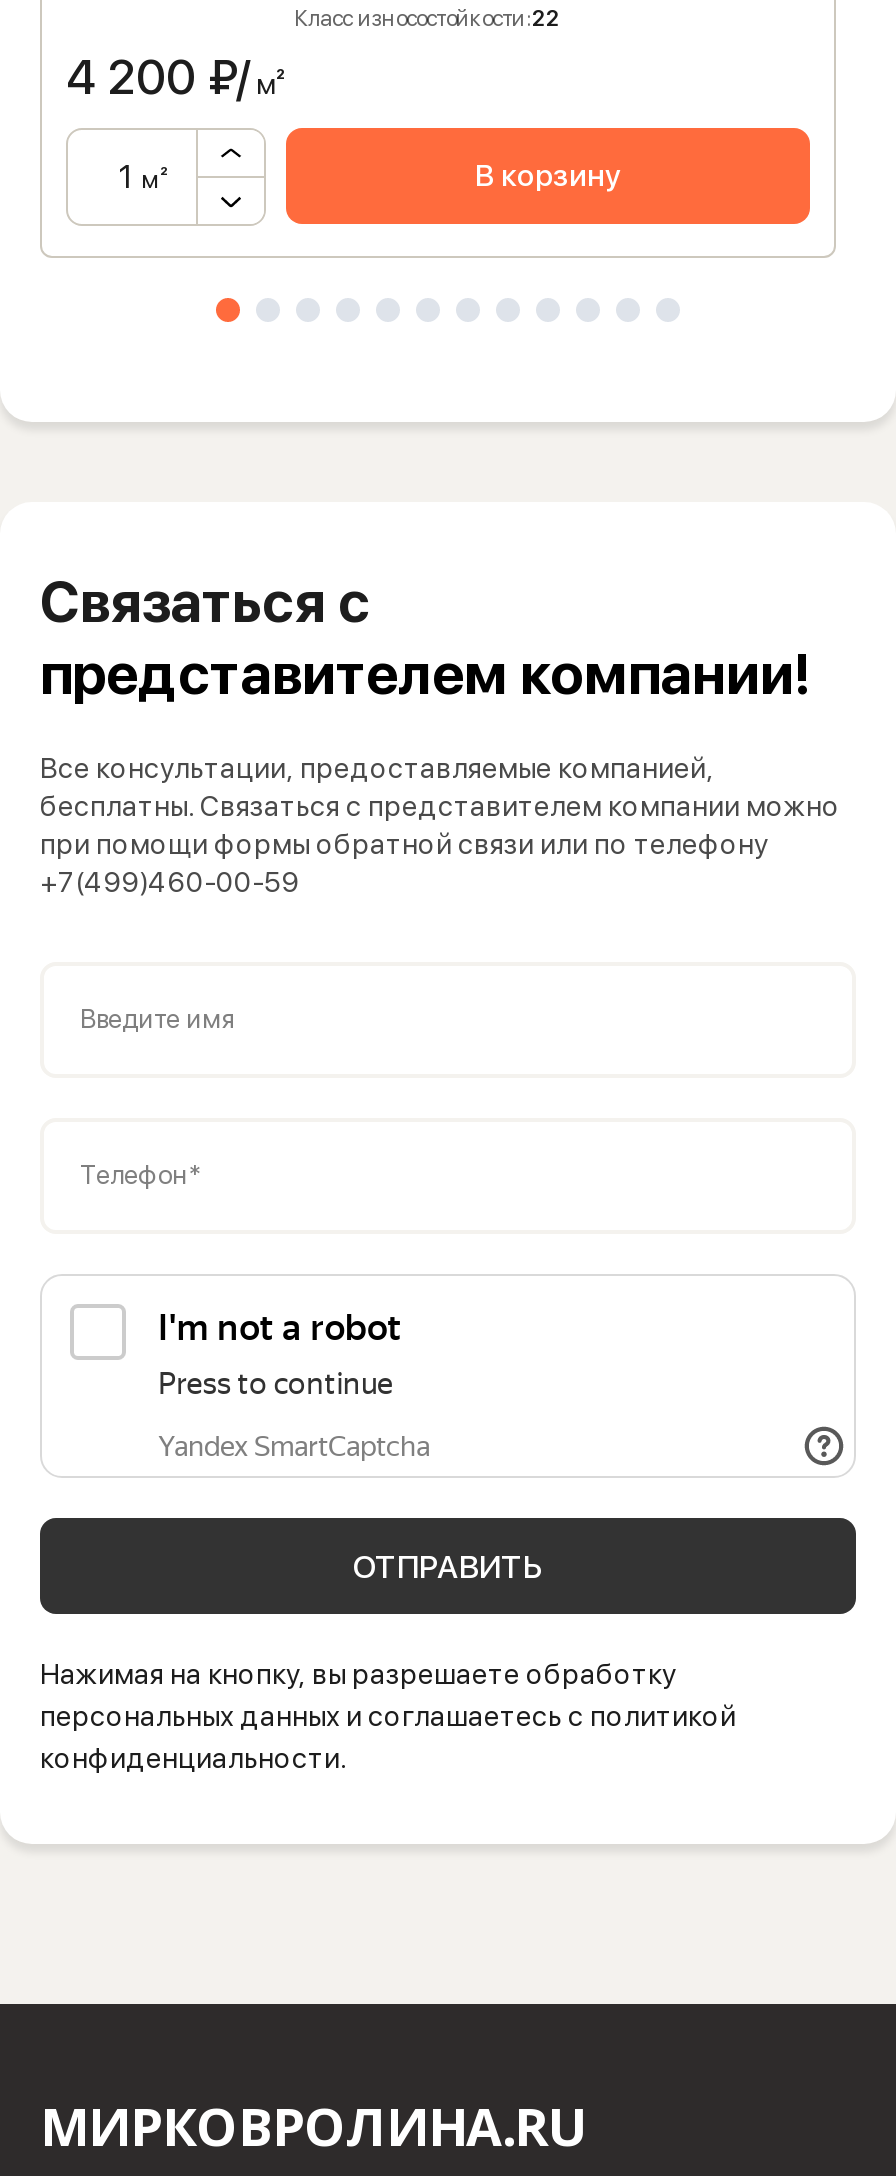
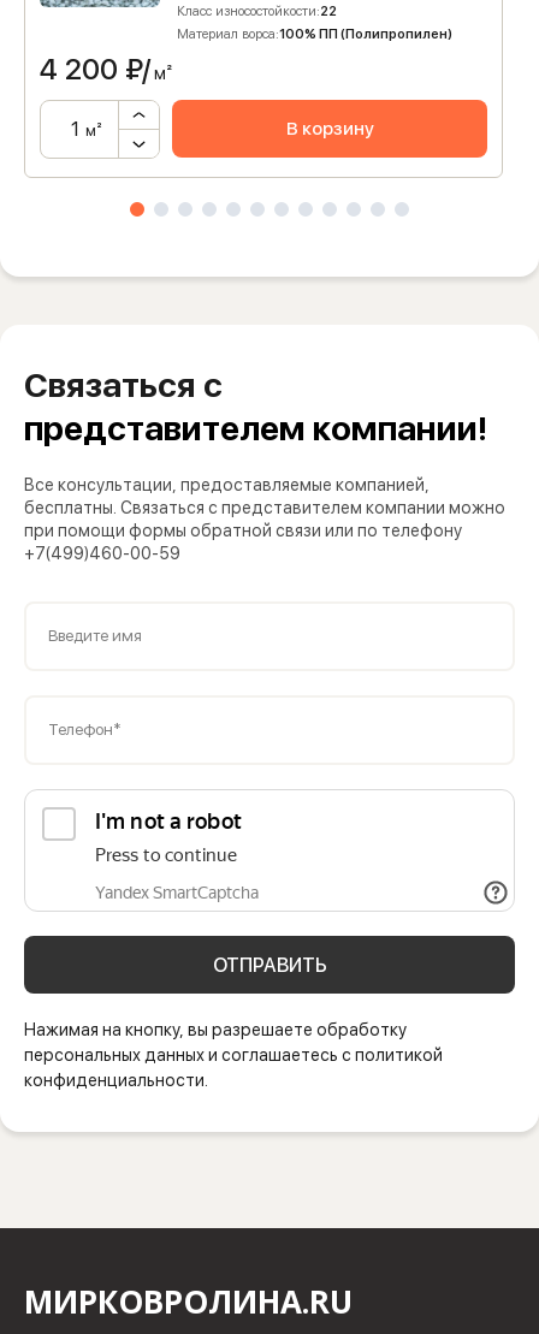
+ Материал ворса:100% ПП (Полипропилен)
